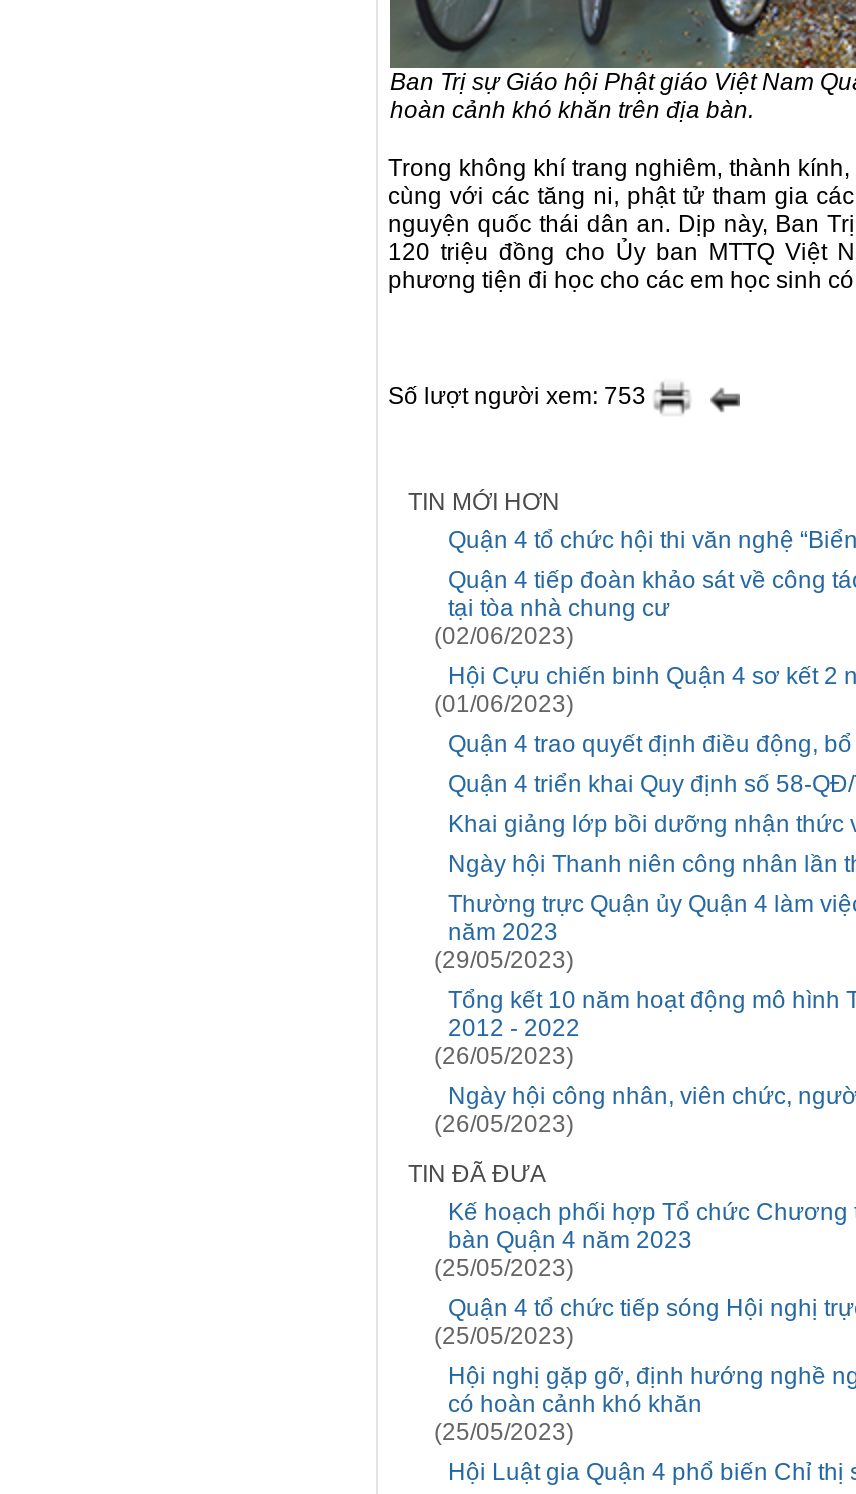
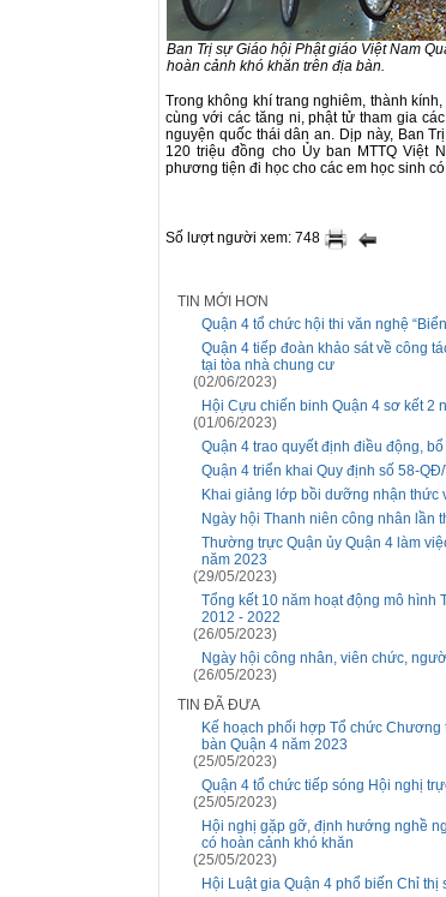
- Số lượt người xem: 753
+ Số lượt người xem: 748
